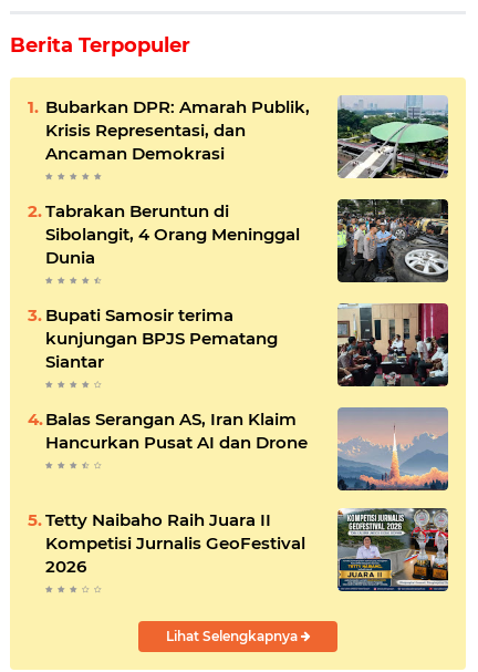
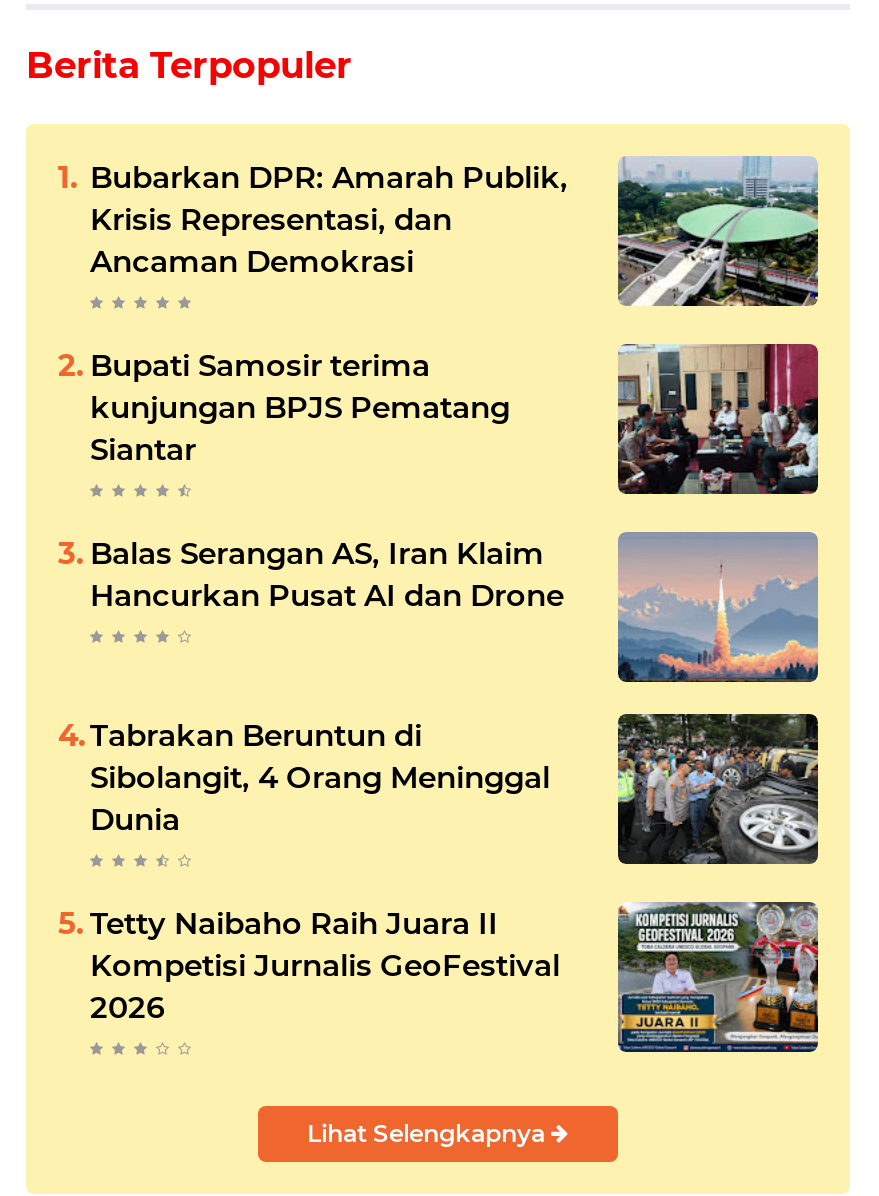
moved down: [image] | Tabrakan Beruntun di | Sibolangit, 4 Orang Meninggal | Dunia

moved up: [image] | Bupati Samosir terima | kunjungan BPJS Pematang | Siantar | Balas Serangan AS, Iran Klaim | Hancurkan Pusat AI dan Drone

moved up: [image]
